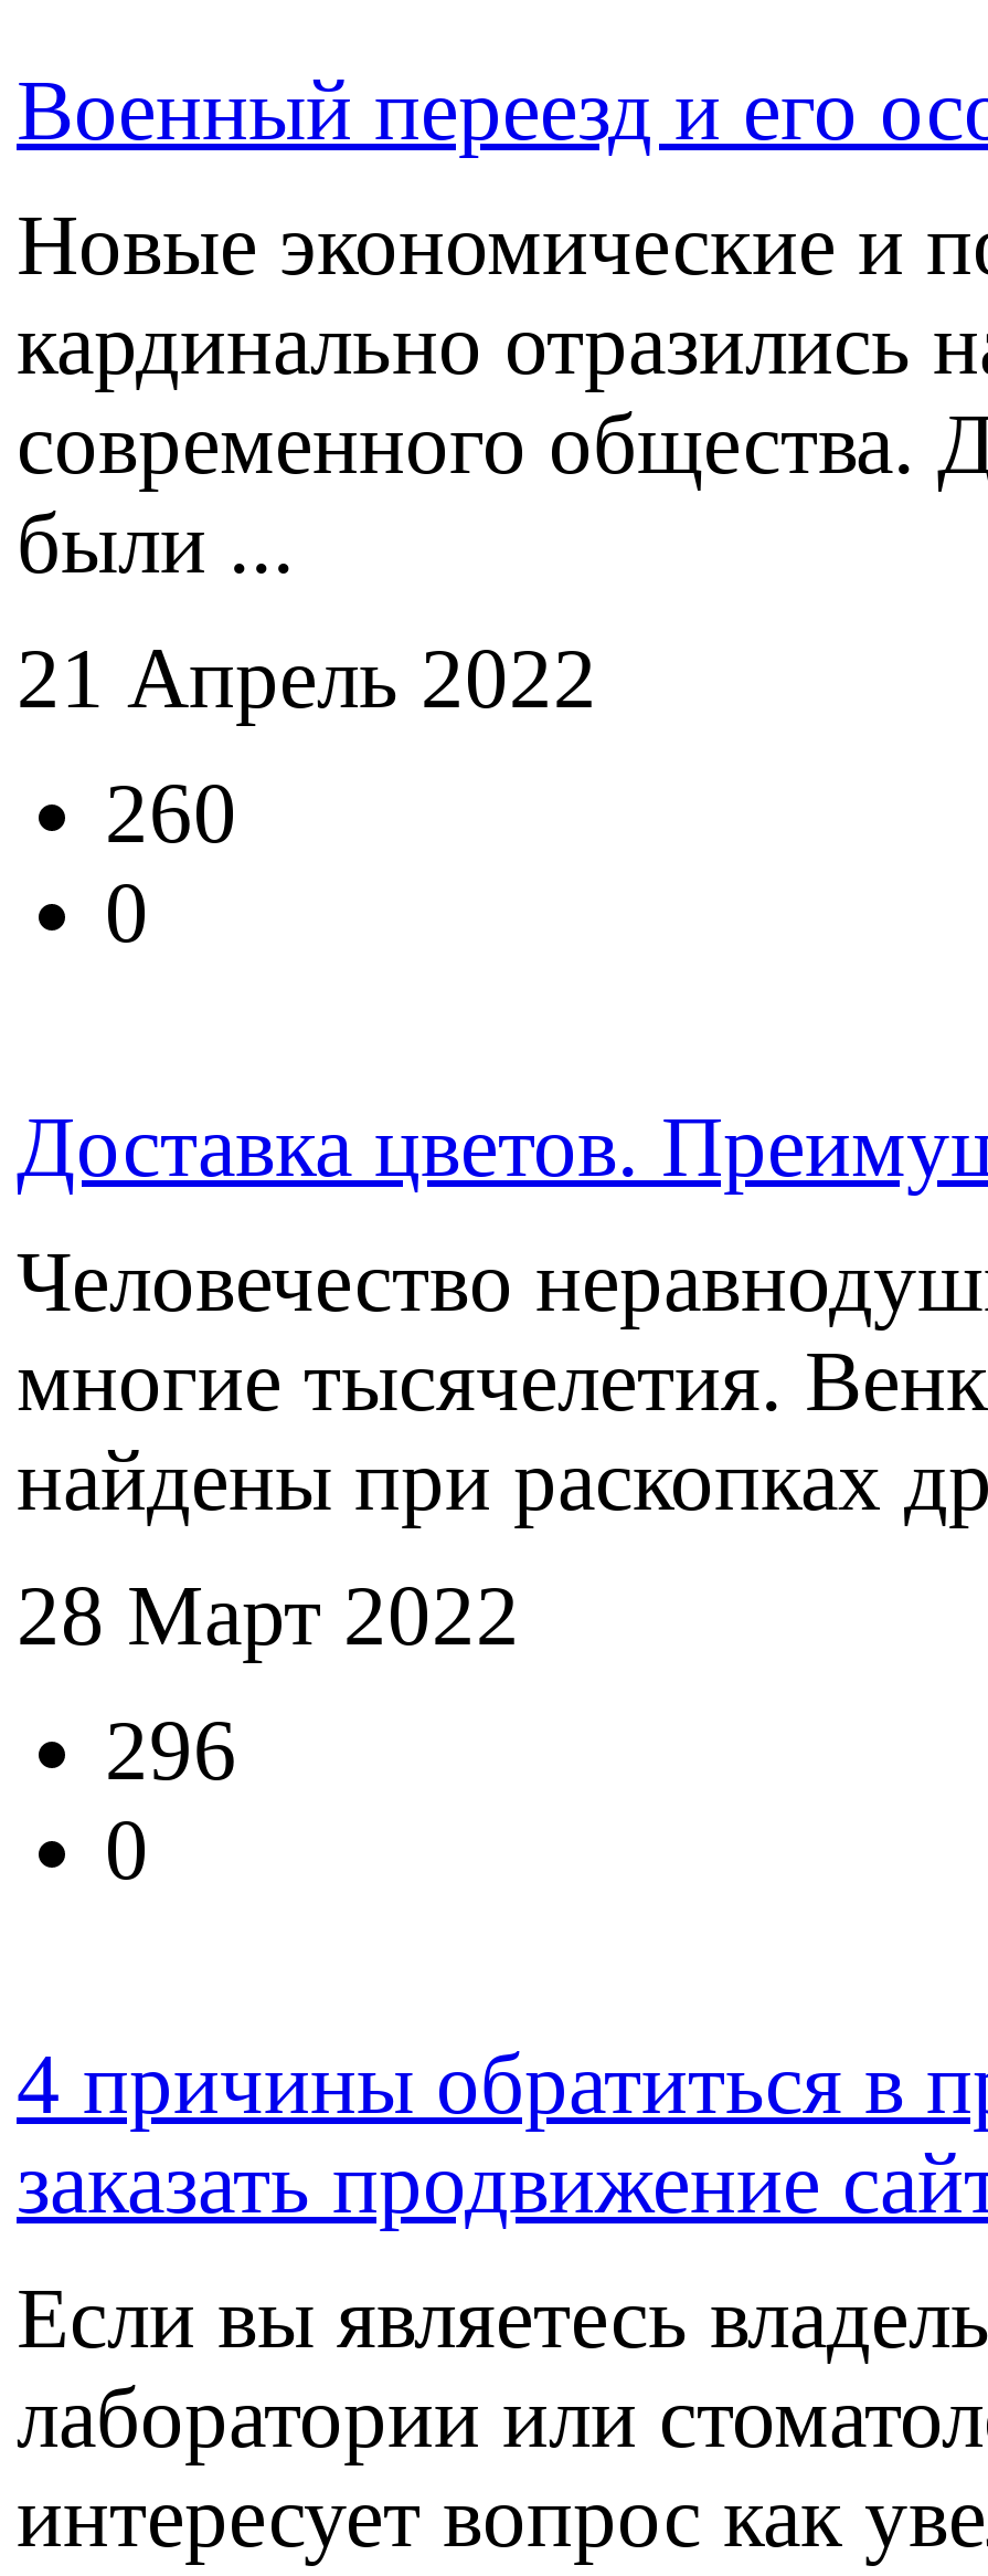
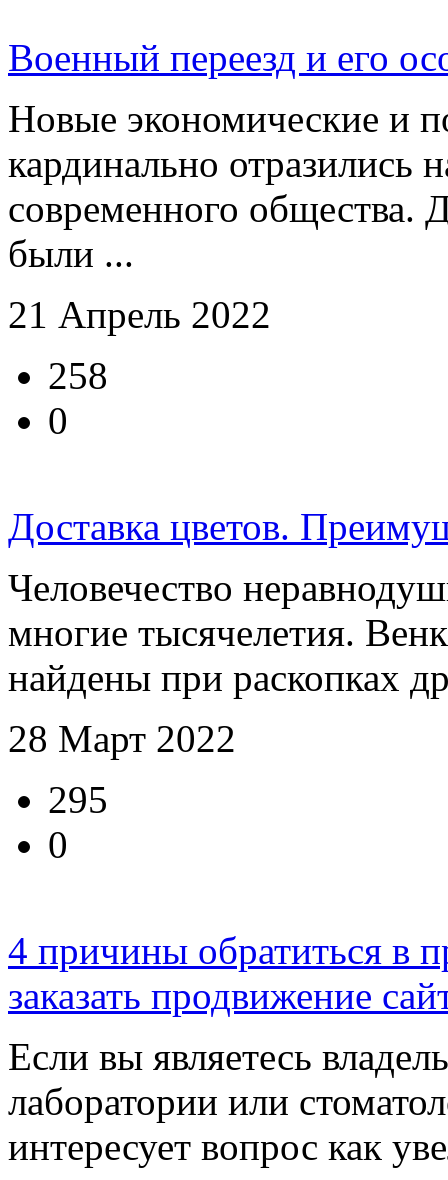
- 260
+ 258

- 296
+ 295
